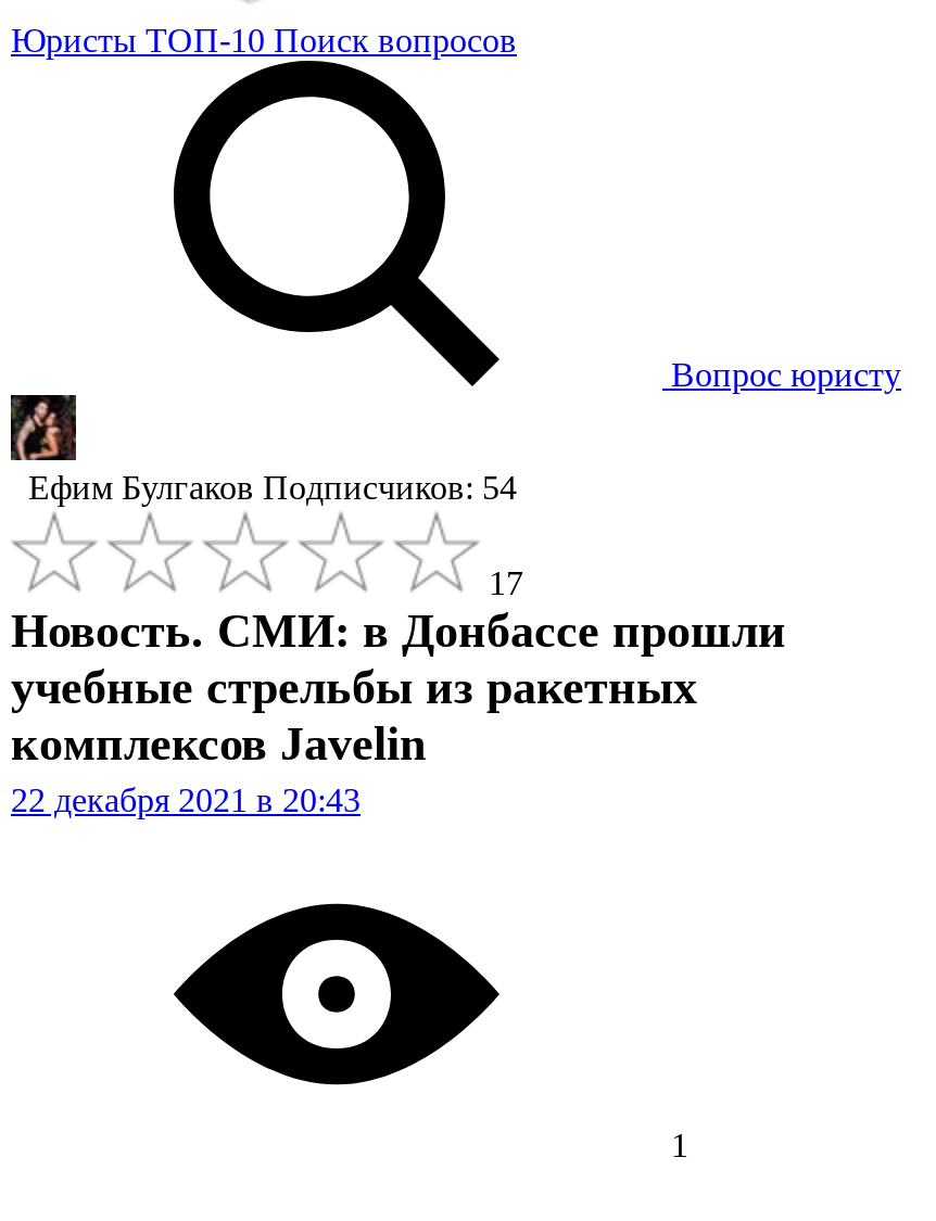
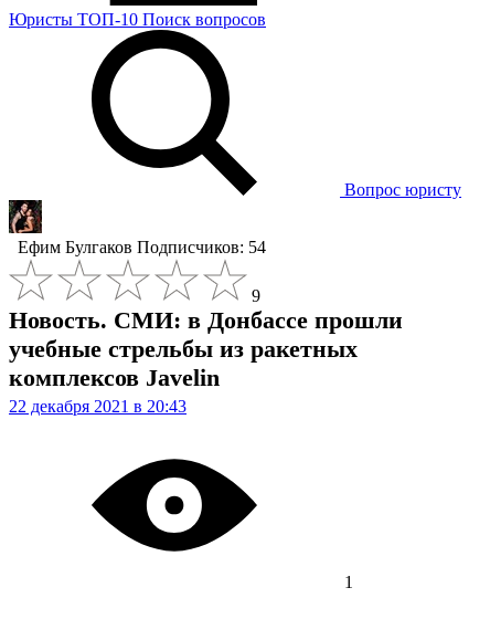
- 17
+ 9
